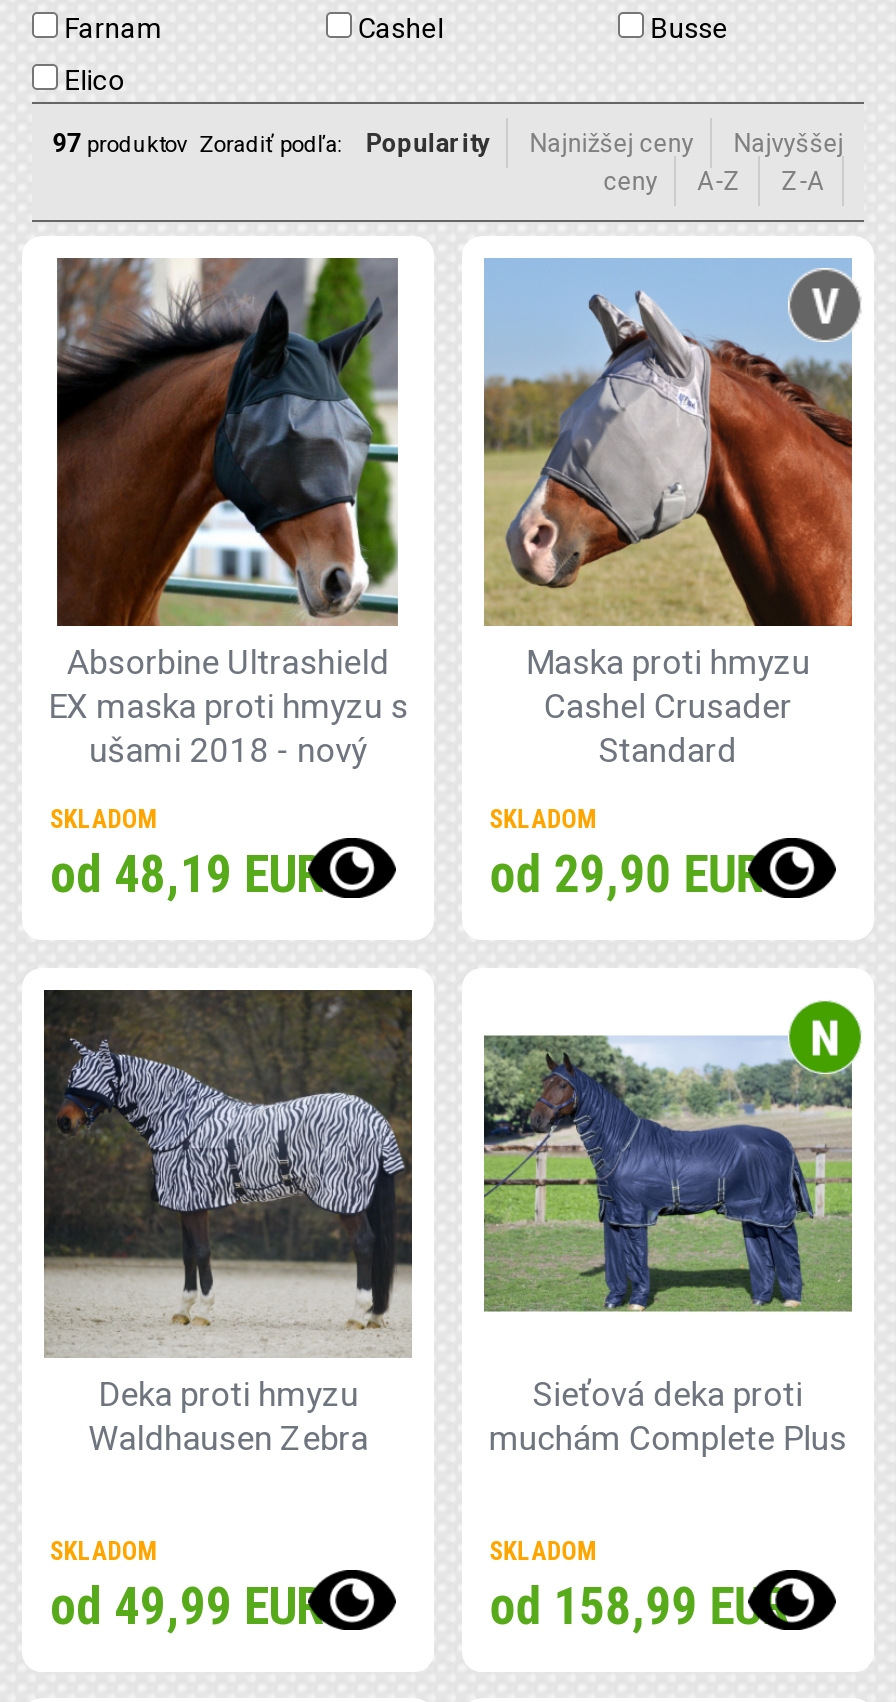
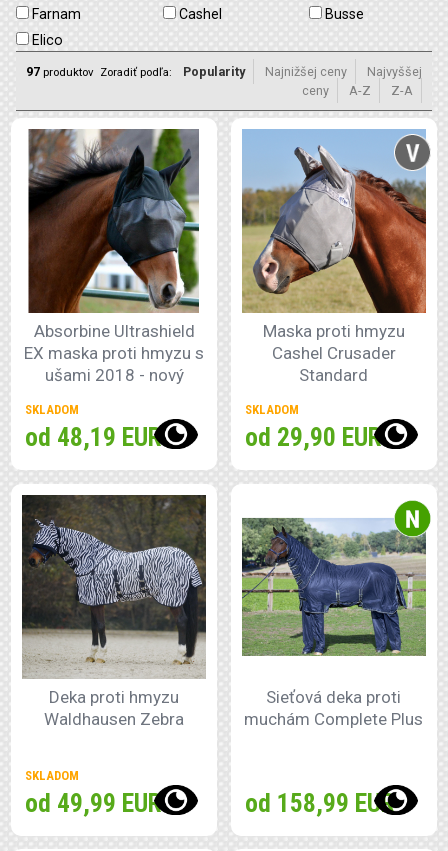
- SKLADOM
